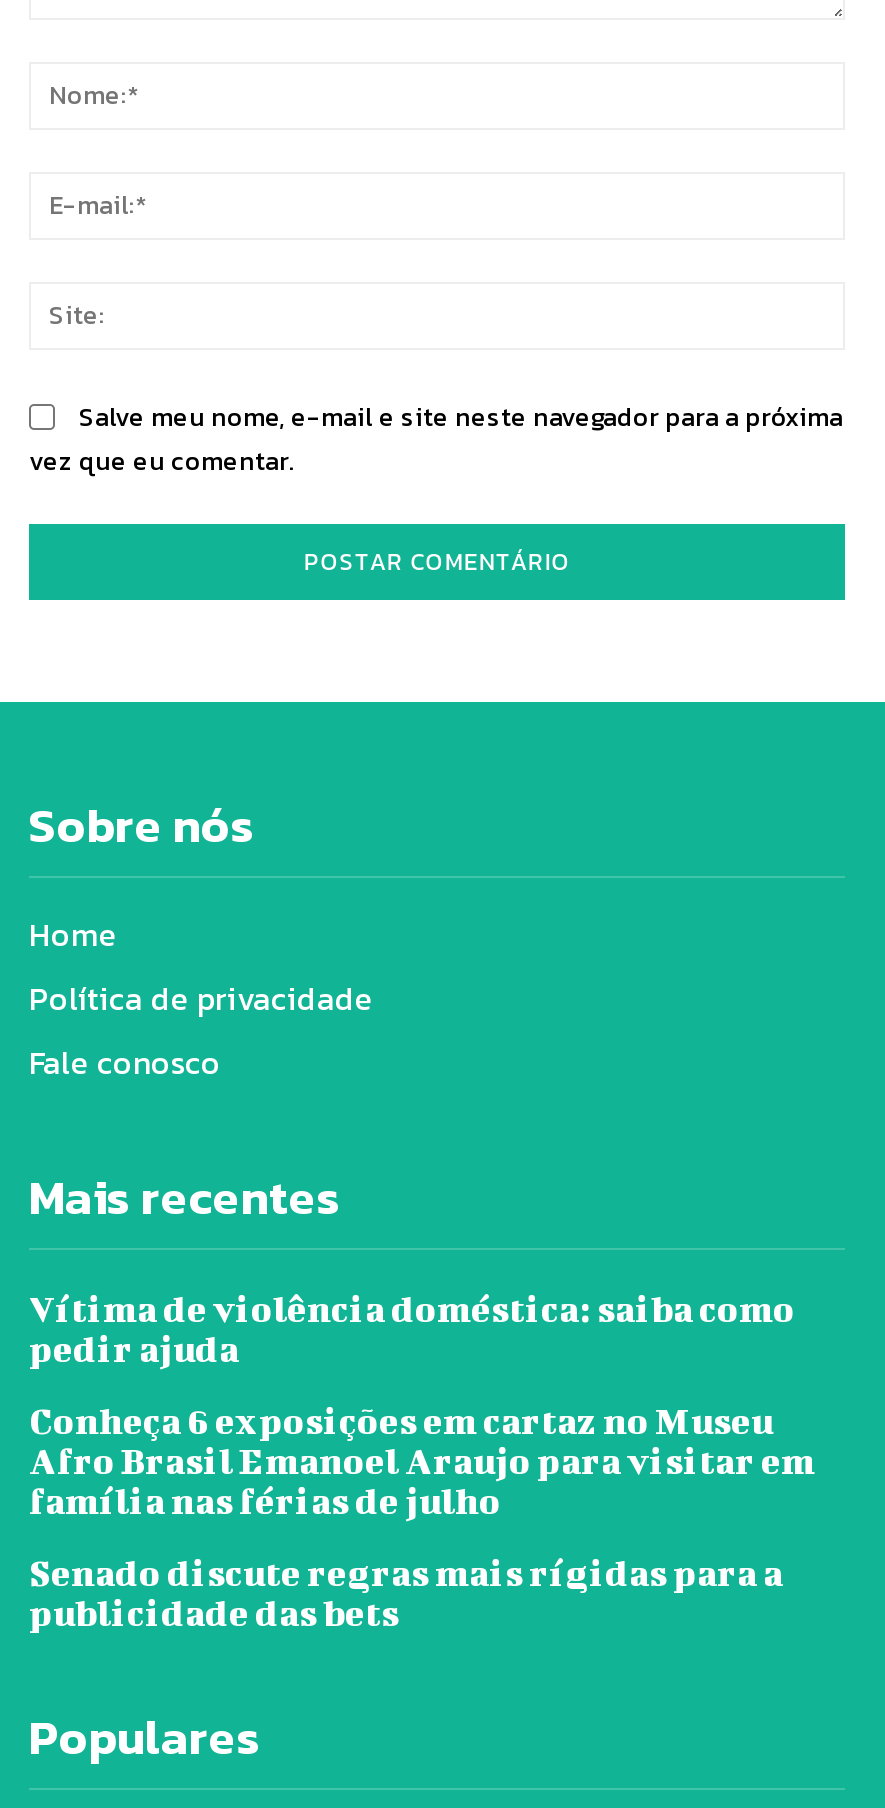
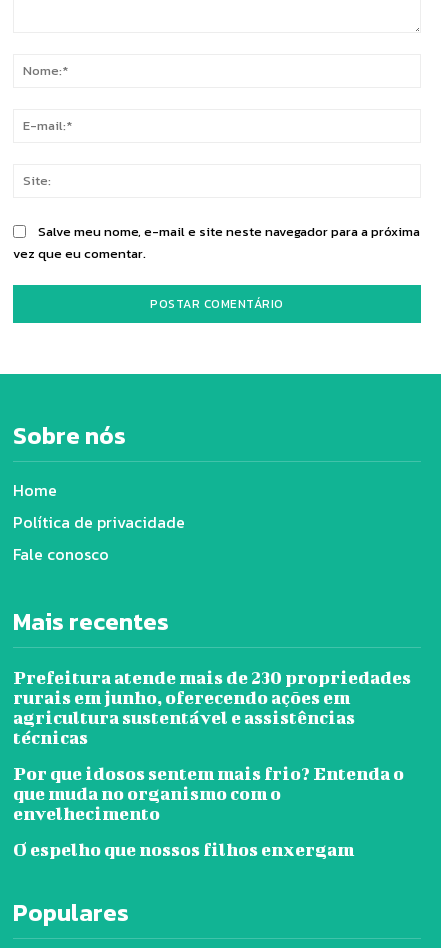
- Vítima de violência doméstica: saiba como
- pedir ajuda
+ Prefeitura atende mais de 230 propriedades
+ rurais em junho, oferecendo ações em
+ agricultura sustentável e assistências
+ técnicas

- Conheça 6 exposições em cartaz no Museu
- Afro Brasil Emanoel Araujo para visitar em
- família nas férias de julho
+ Por que idosos sentem mais frio? Entenda o
+ que muda no organismo com o
+ envelhecimento

- Senado discute regras mais rígidas para a
- publicidade das bets
+ O espelho que nossos filhos enxergam
